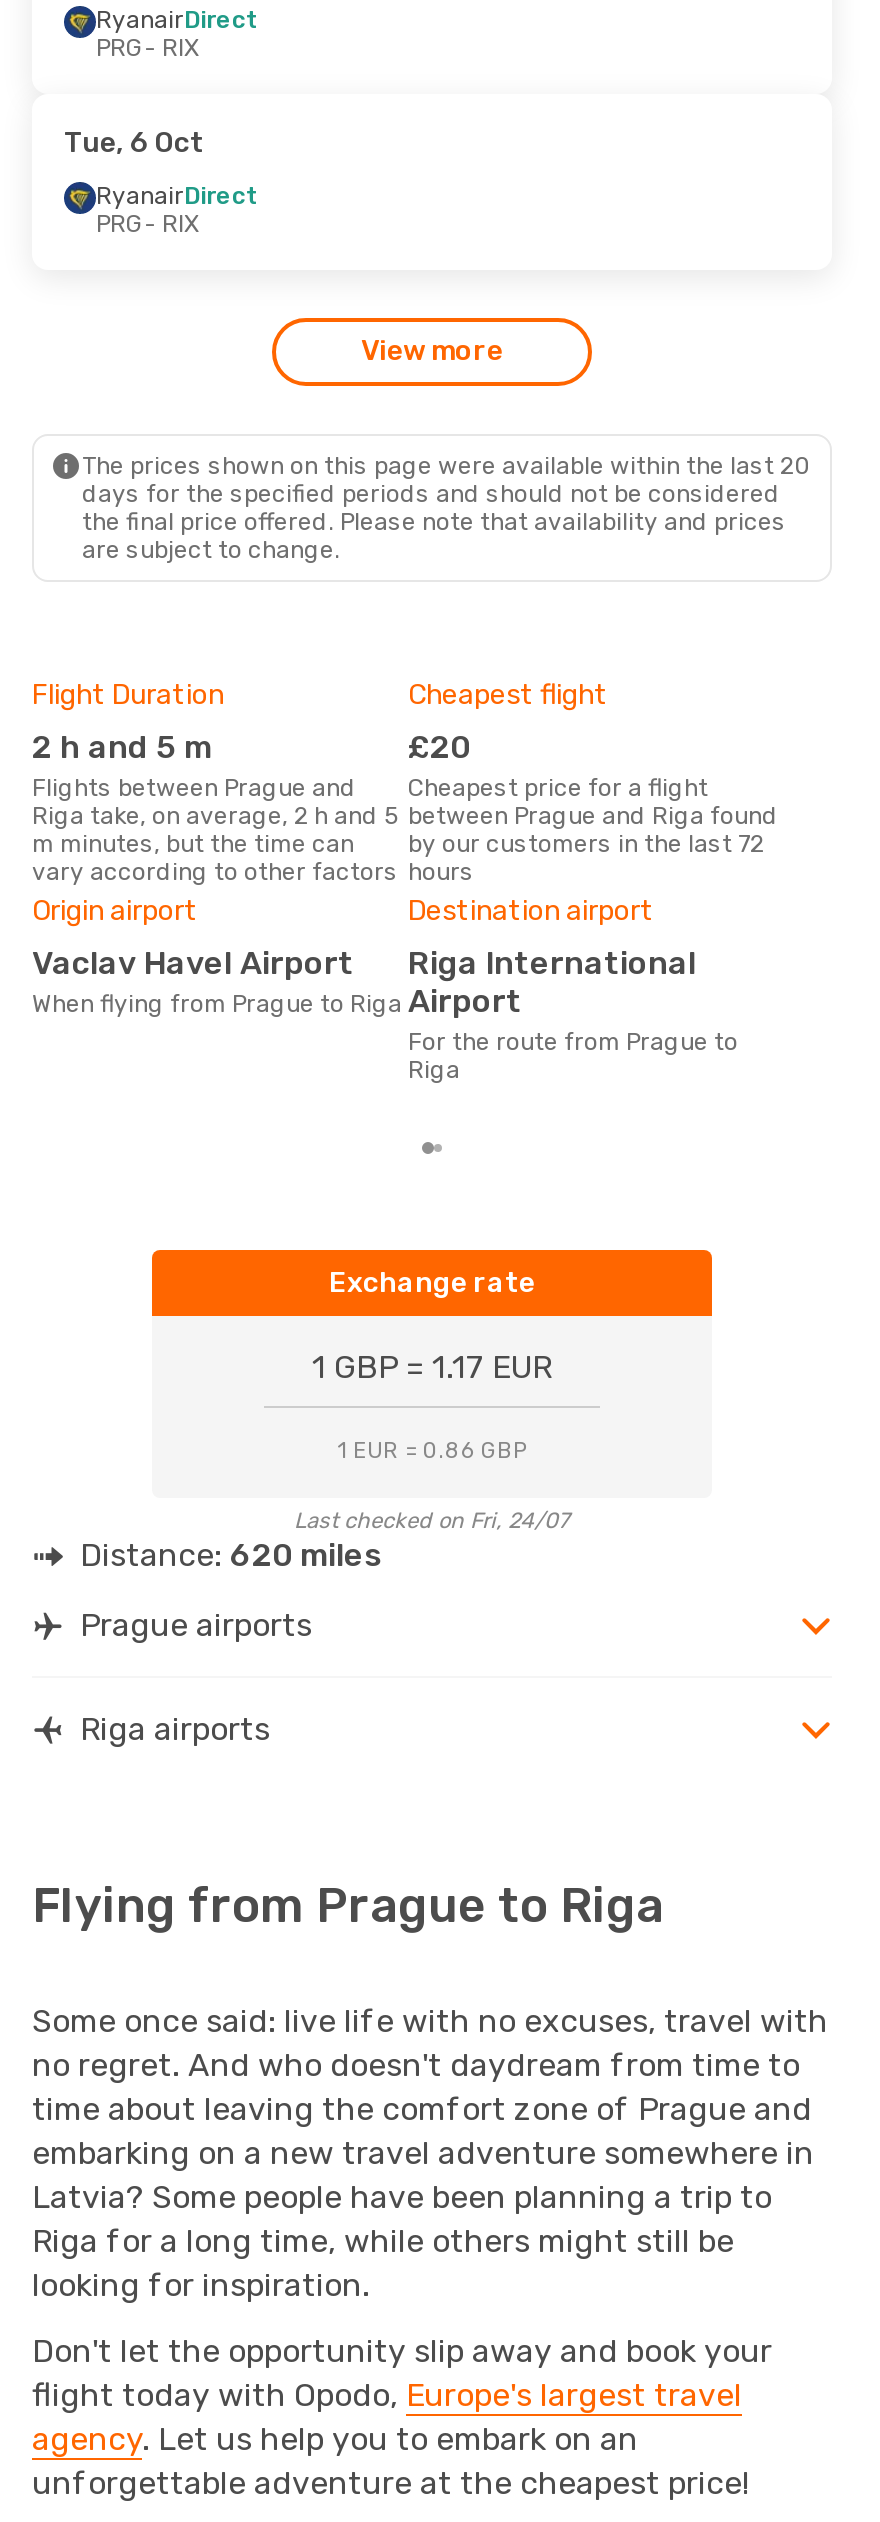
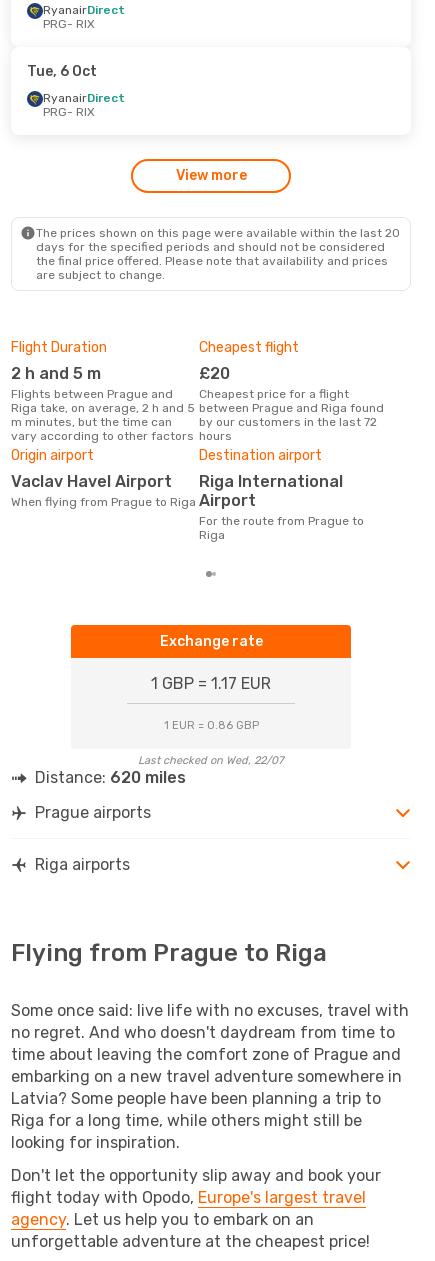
- Last checked on Fri, 24/07
+ Last checked on Wed, 22/07
